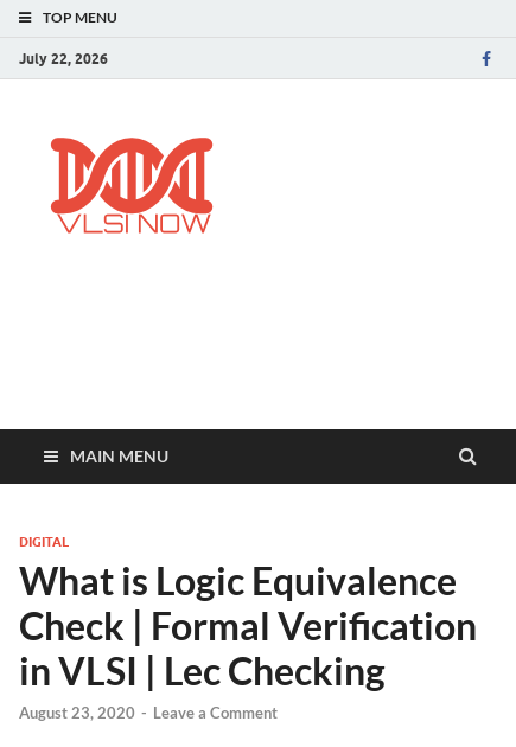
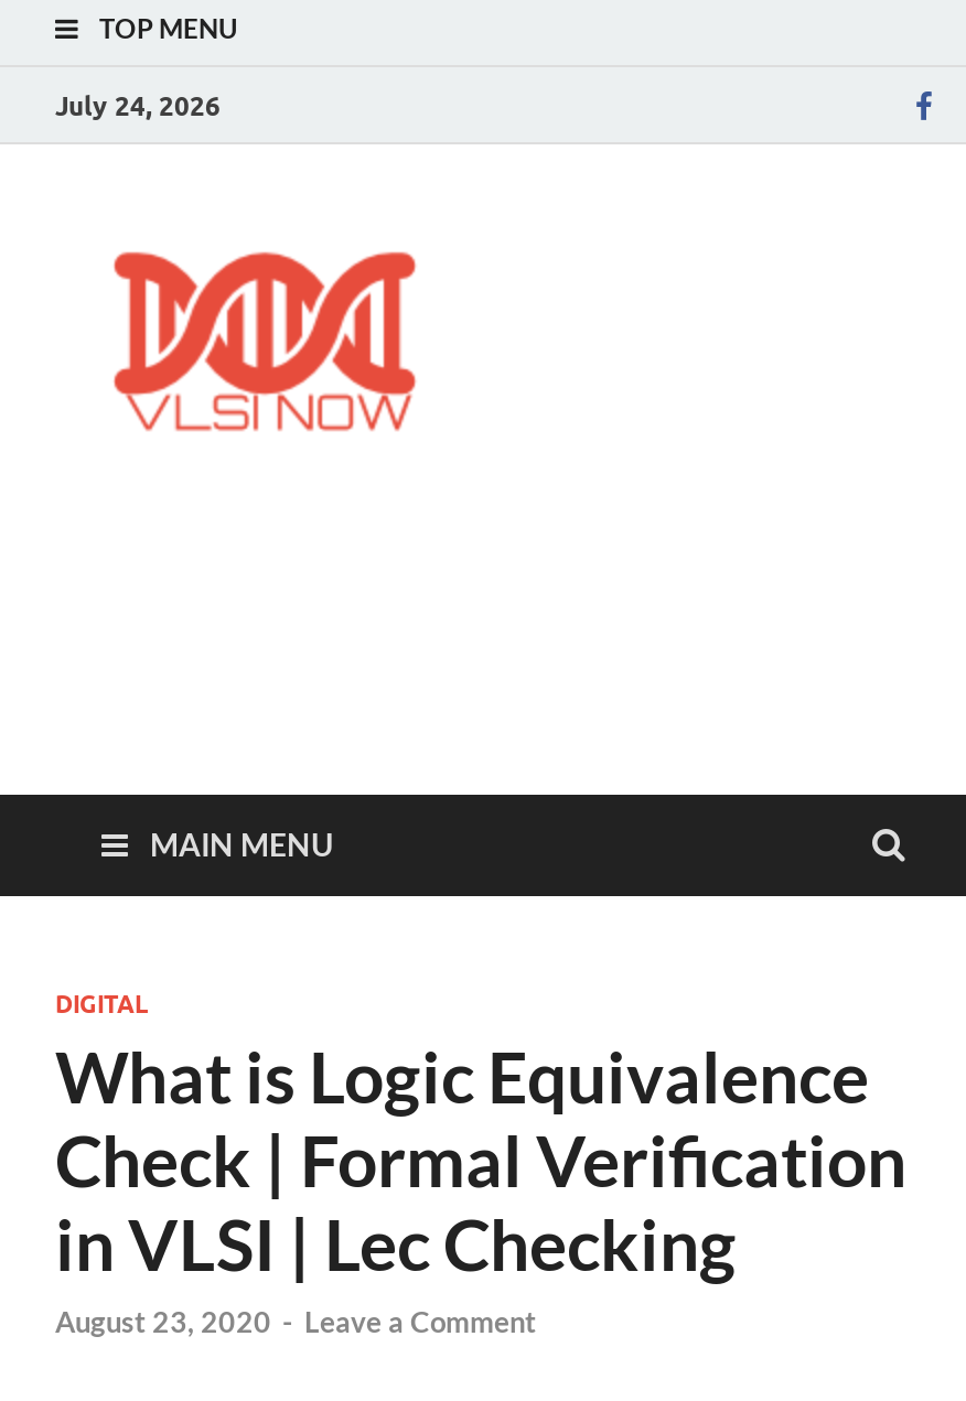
- July 22, 2026
+ July 24, 2026
